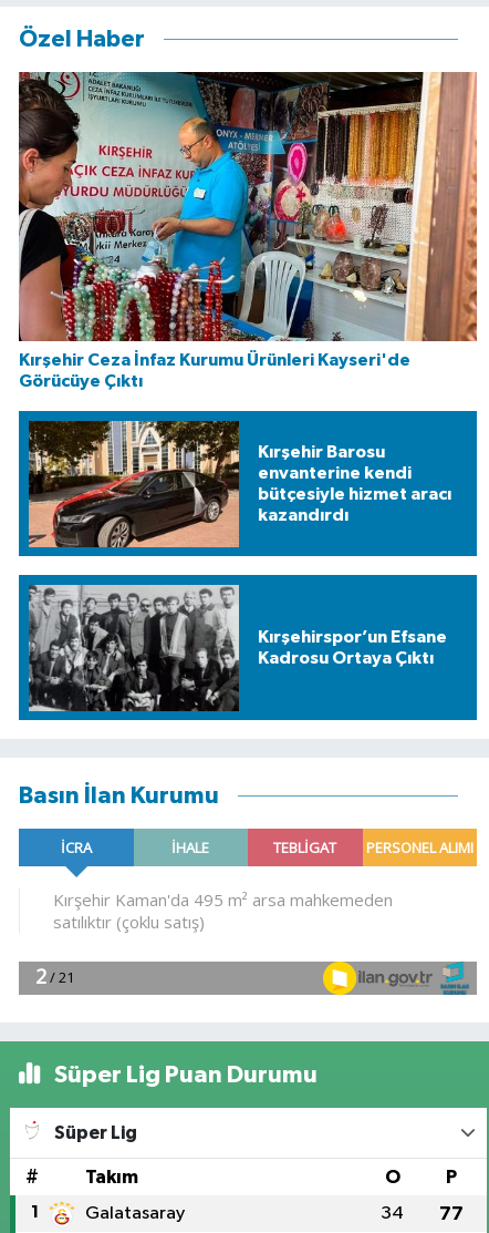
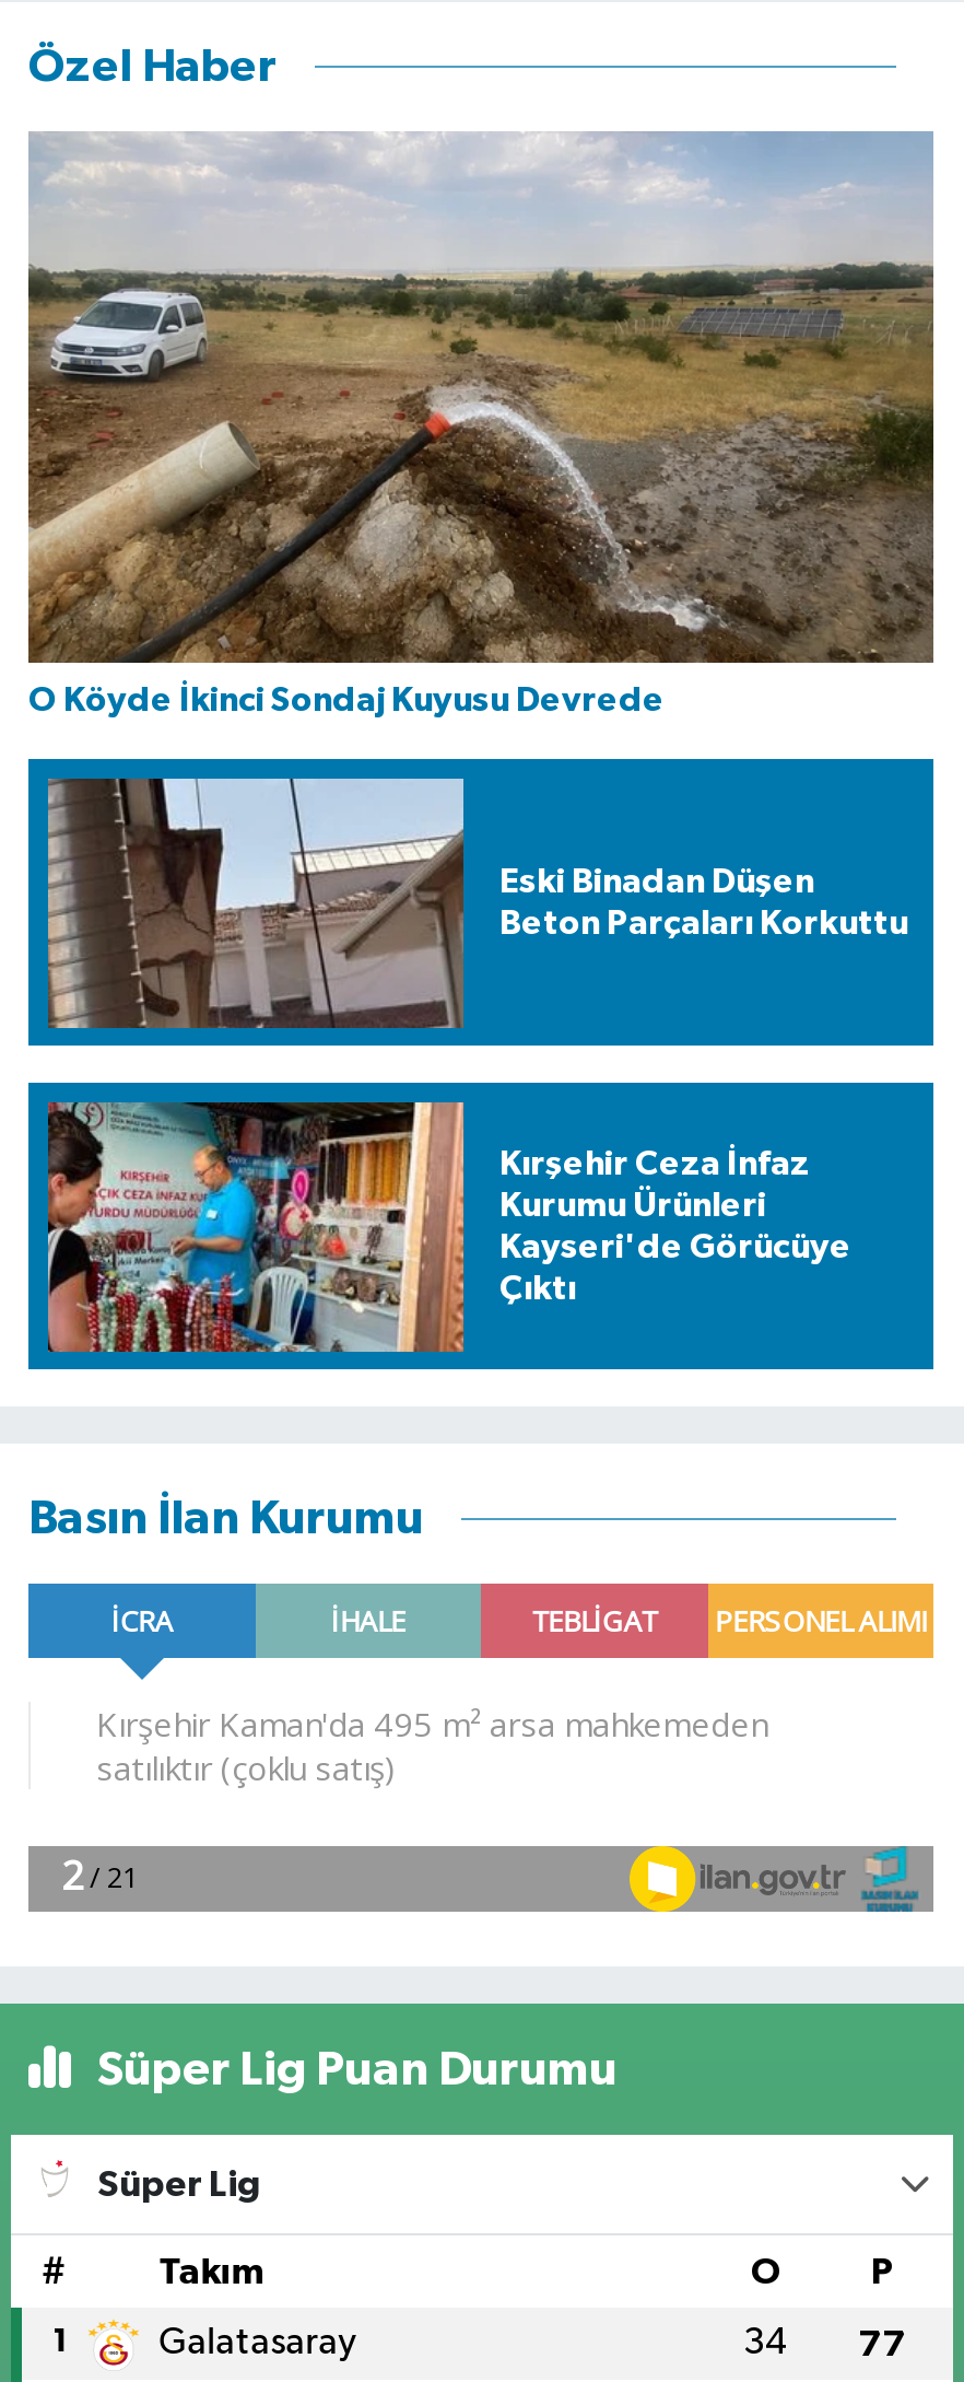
- [image]
- Kırşehir Ceza İnfaz Kurumu Ürünleri Kayseri'de
- Görücüye Çıktı
+ [image]
+ O Köyde İkinci Sondaj Kuyusu Devrede

- [image]
- Kırşehir Barosu
- envanterine kendi
- bütçesiyle hizmet aracı
- kazandırdı
+ [image]
+ Eski Binadan Düşen
+ Beton Parçaları Korkuttu

- [image]
- Kırşehirspor’un Efsane
- Kadrosu Ortaya Çıktı
+ [image]
+ Kırşehir Ceza İnfaz
+ Kurumu Ürünleri
+ Kayseri'de Görücüye
+ Çıktı
